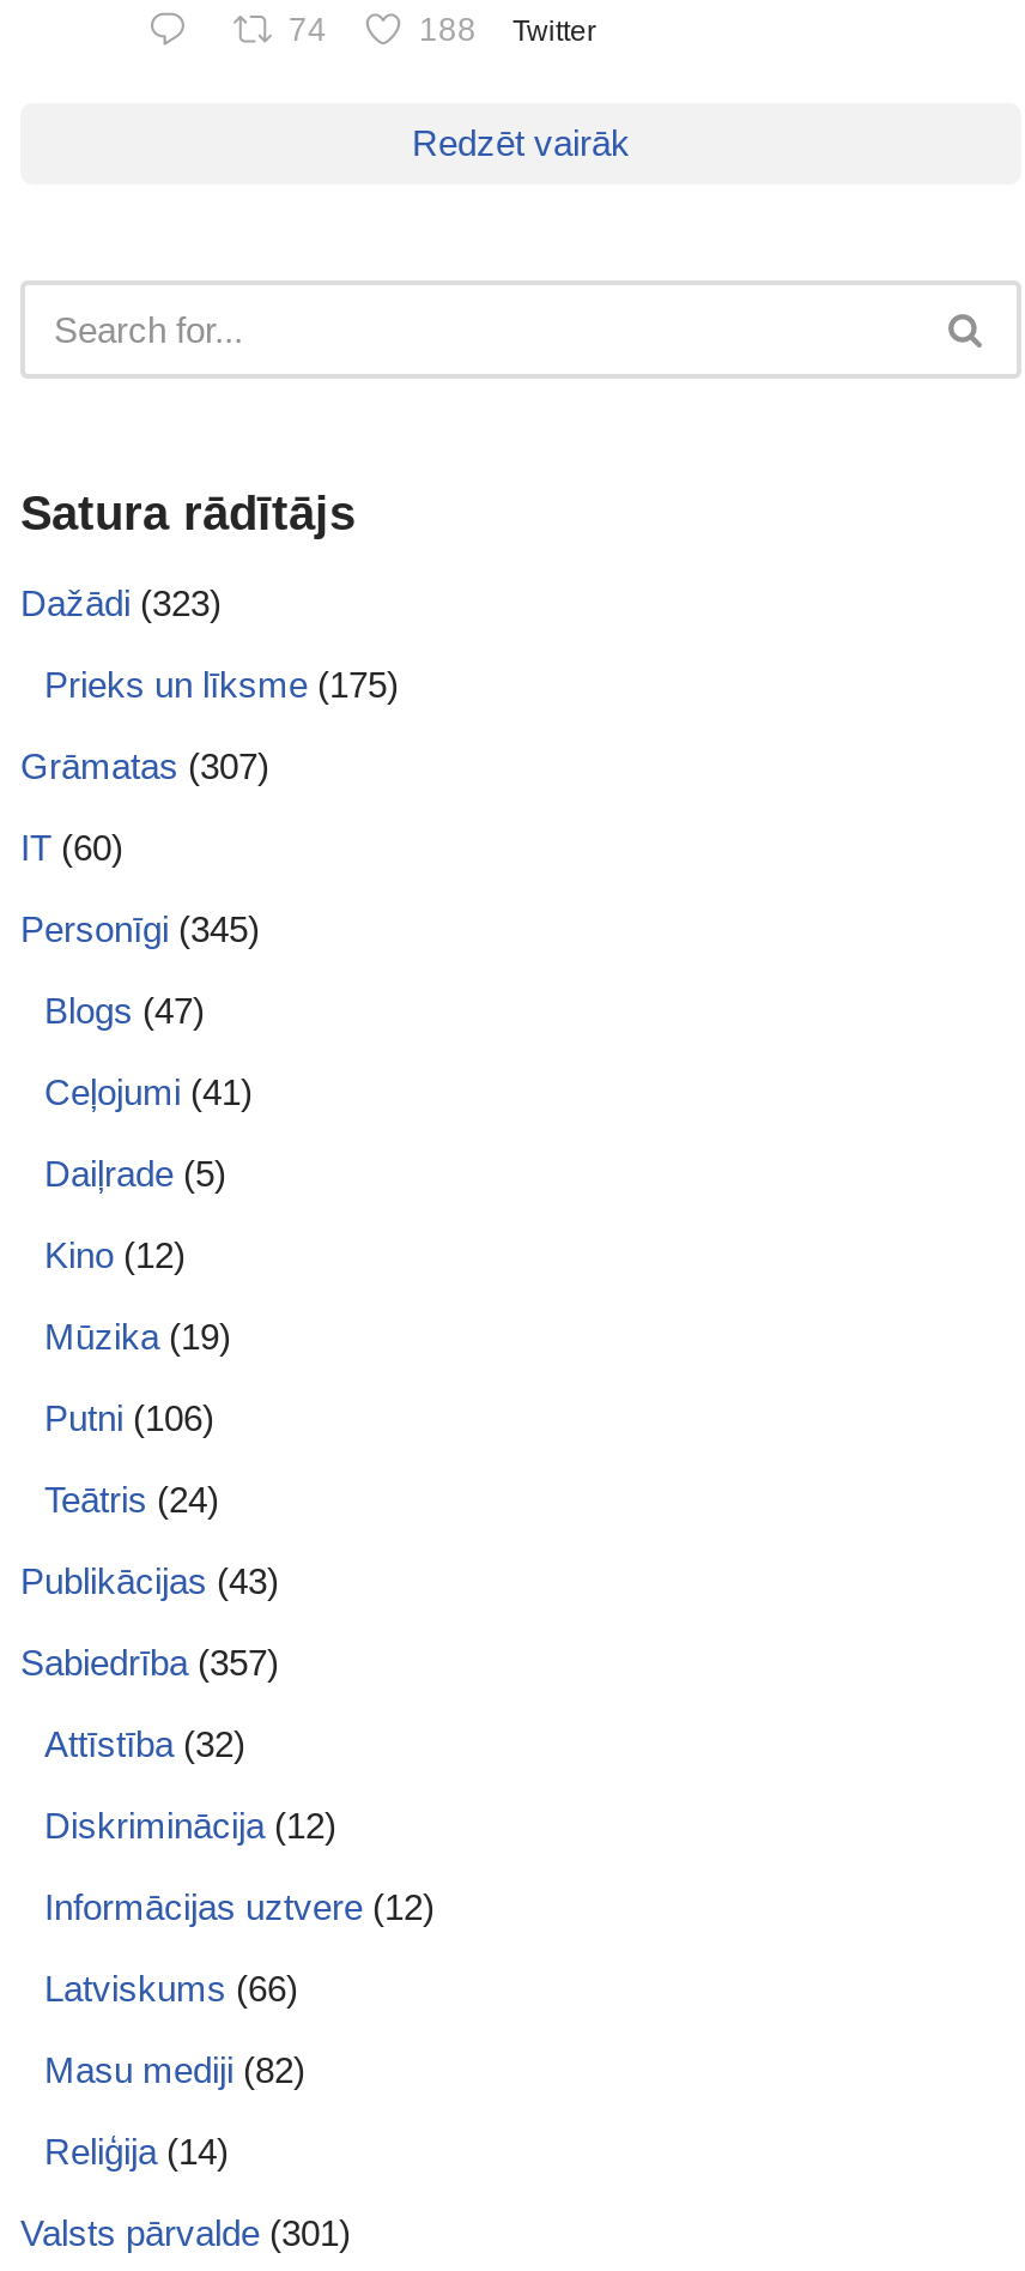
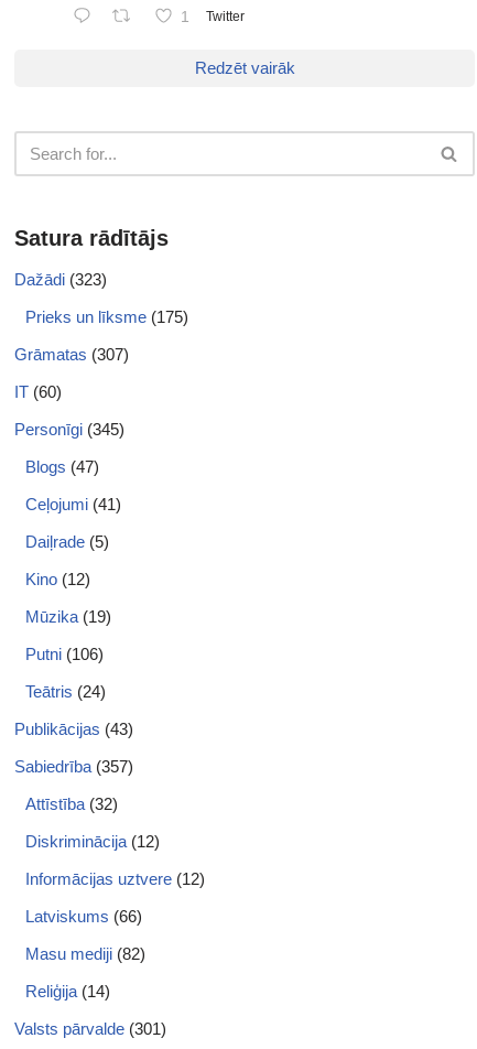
- 74
- 188
+ 1
